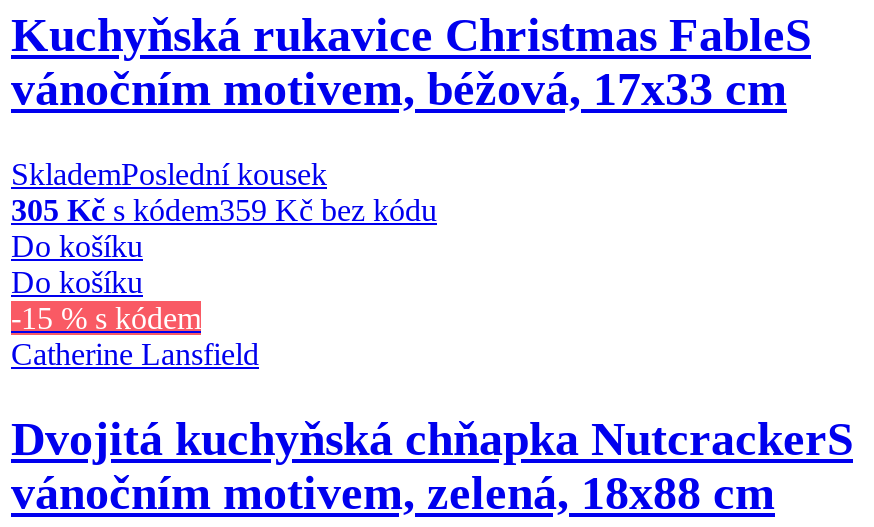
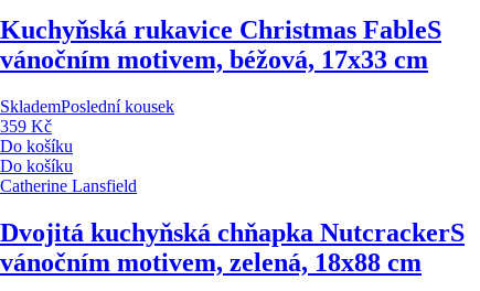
- 305 Kč s kódem359 Kč bez kódu
+ 359 Kč

- -15 % s kódem
